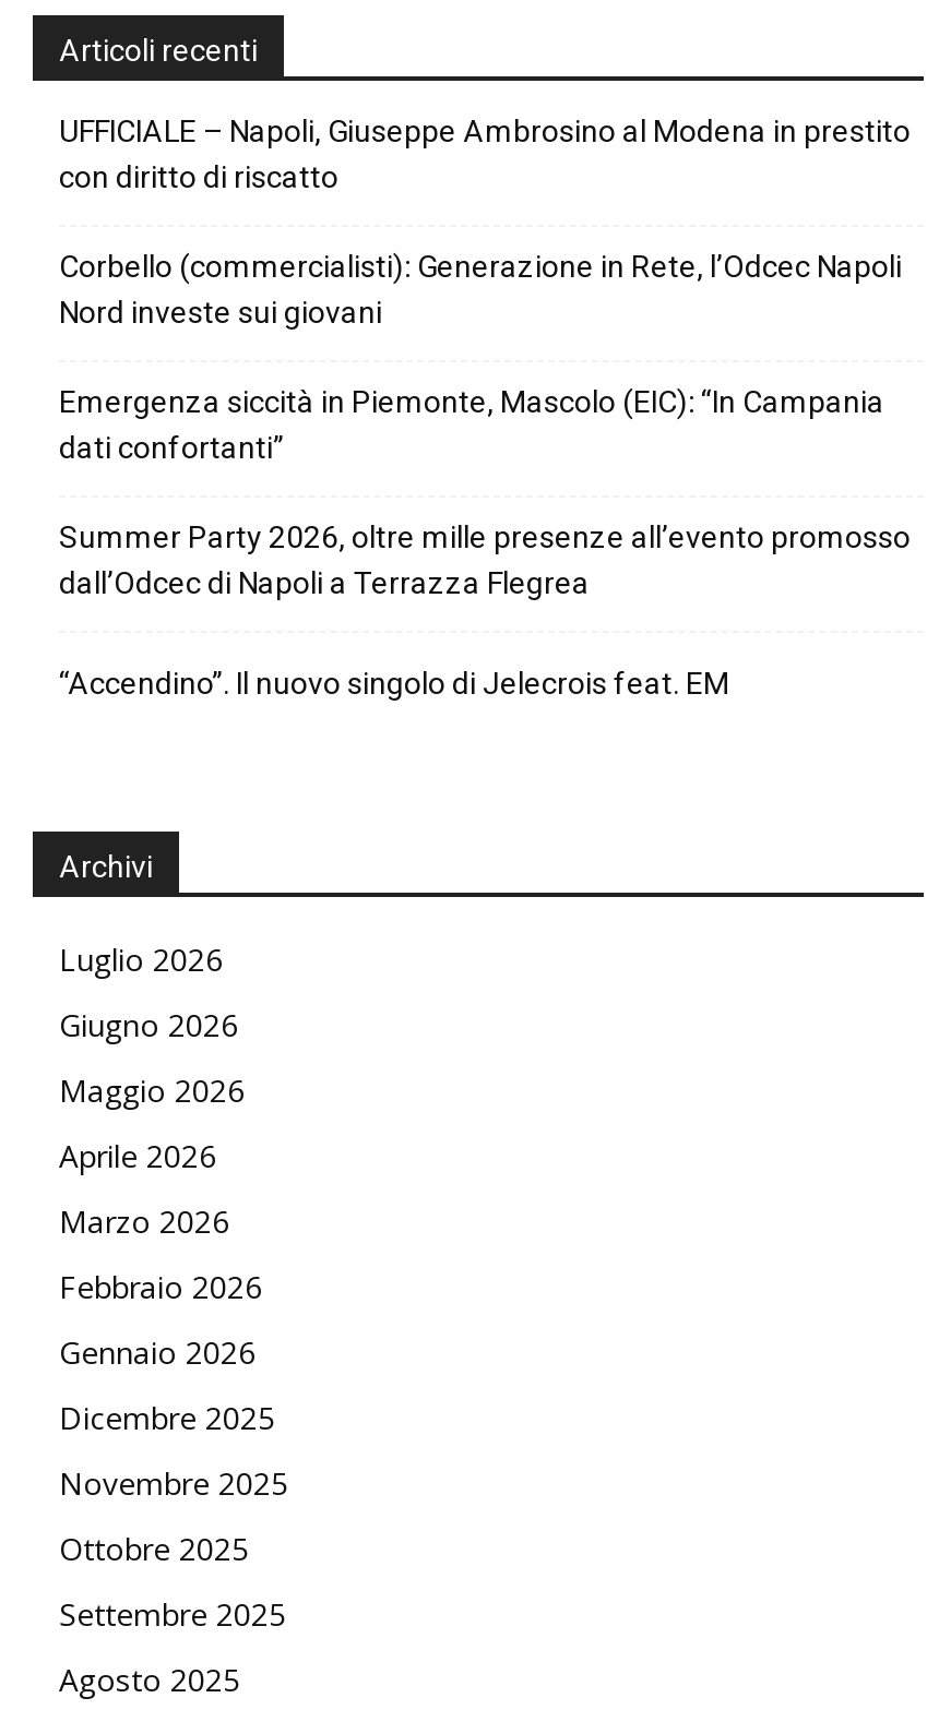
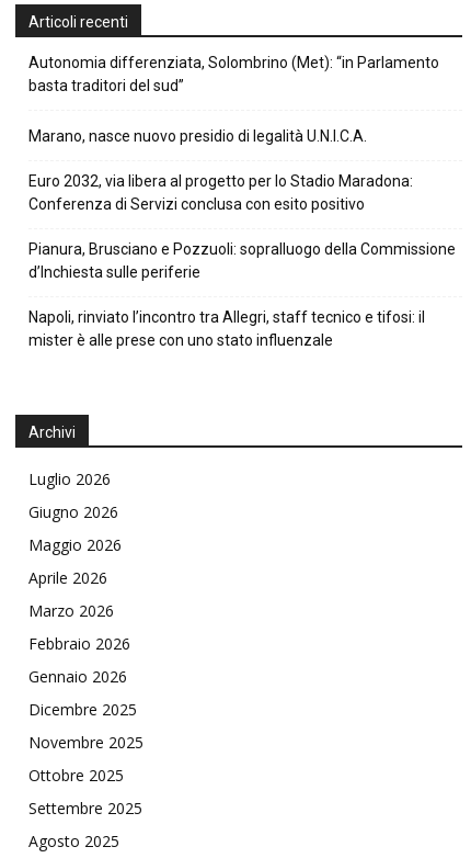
- UFFICIALE – Napoli, Giuseppe Ambrosino al Modena in prestito
- con diritto di riscatto
+ Autonomia differenziata, Solombrino (Met): “in Parlamento
+ basta traditori del sud”

- Corbello (commercialisti): Generazione in Rete, l’Odcec Napoli
- Nord investe sui giovani
+ Marano, nasce nuovo presidio di legalità U.N.I.C.A.

- Emergenza siccità in Piemonte, Mascolo (EIC): “In Campania
- dati confortanti”
+ Euro 2032, via libera al progetto per lo Stadio Maradona:
+ Conferenza di Servizi conclusa con esito positivo

- Summer Party 2026, oltre mille presenze all’evento promosso
- dall’Odcec di Napoli a Terrazza Flegrea
+ Pianura, Brusciano e Pozzuoli: sopralluogo della Commissione
+ d’Inchiesta sulle periferie

- “Accendino”. Il nuovo singolo di Jelecrois feat. EM
+ Napoli, rinviato l’incontro tra Allegri, staff tecnico e tifosi: il
+ mister è alle prese con uno stato influenzale
